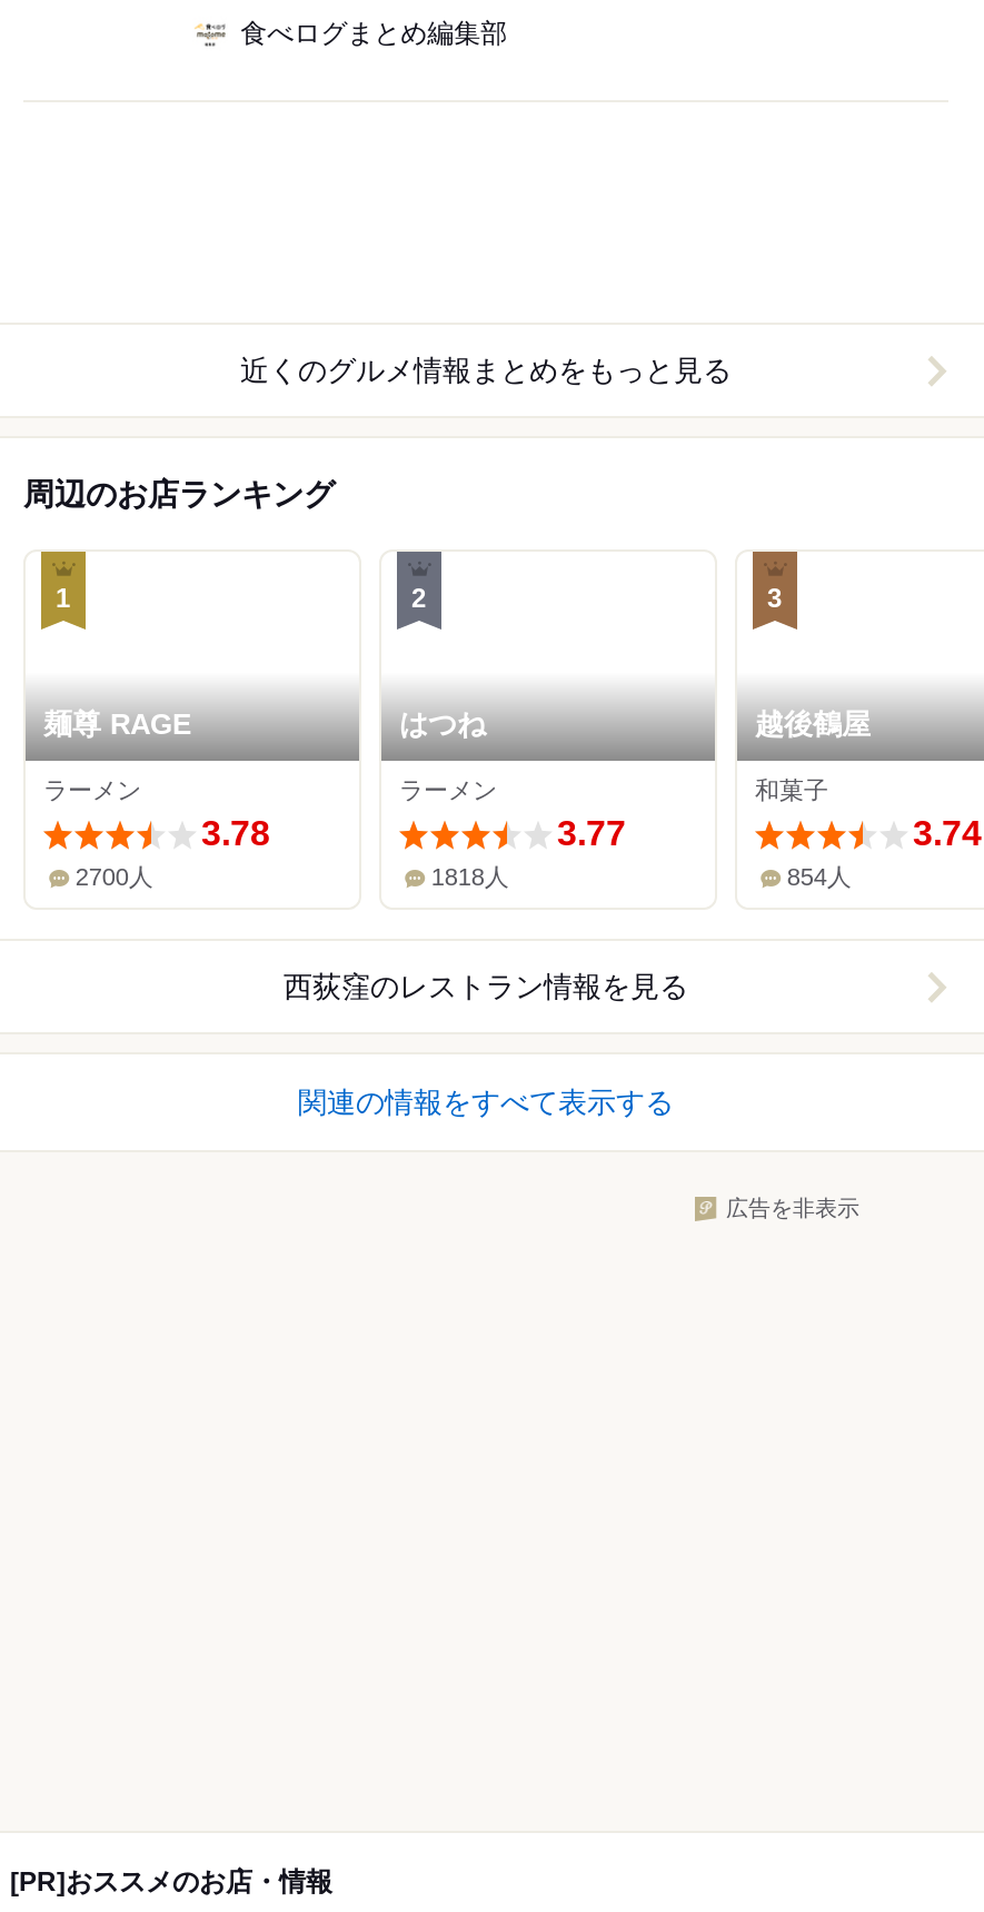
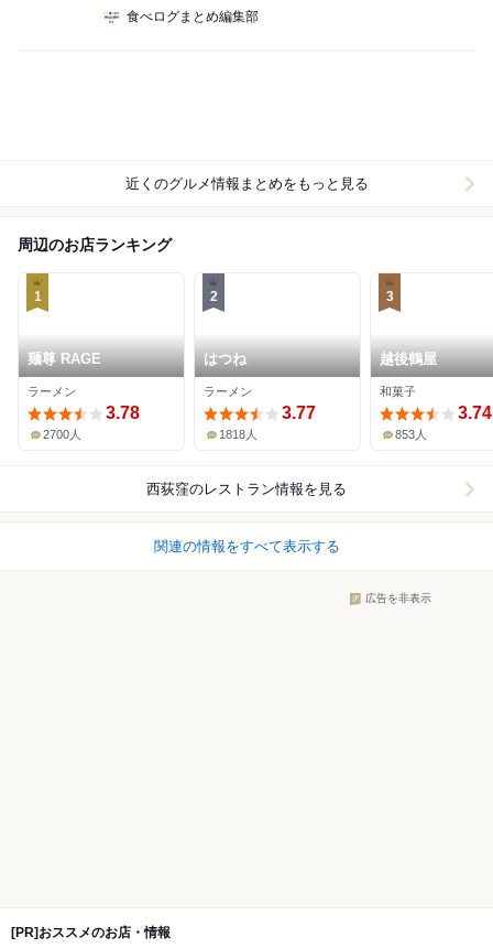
- 854人
+ 853人
